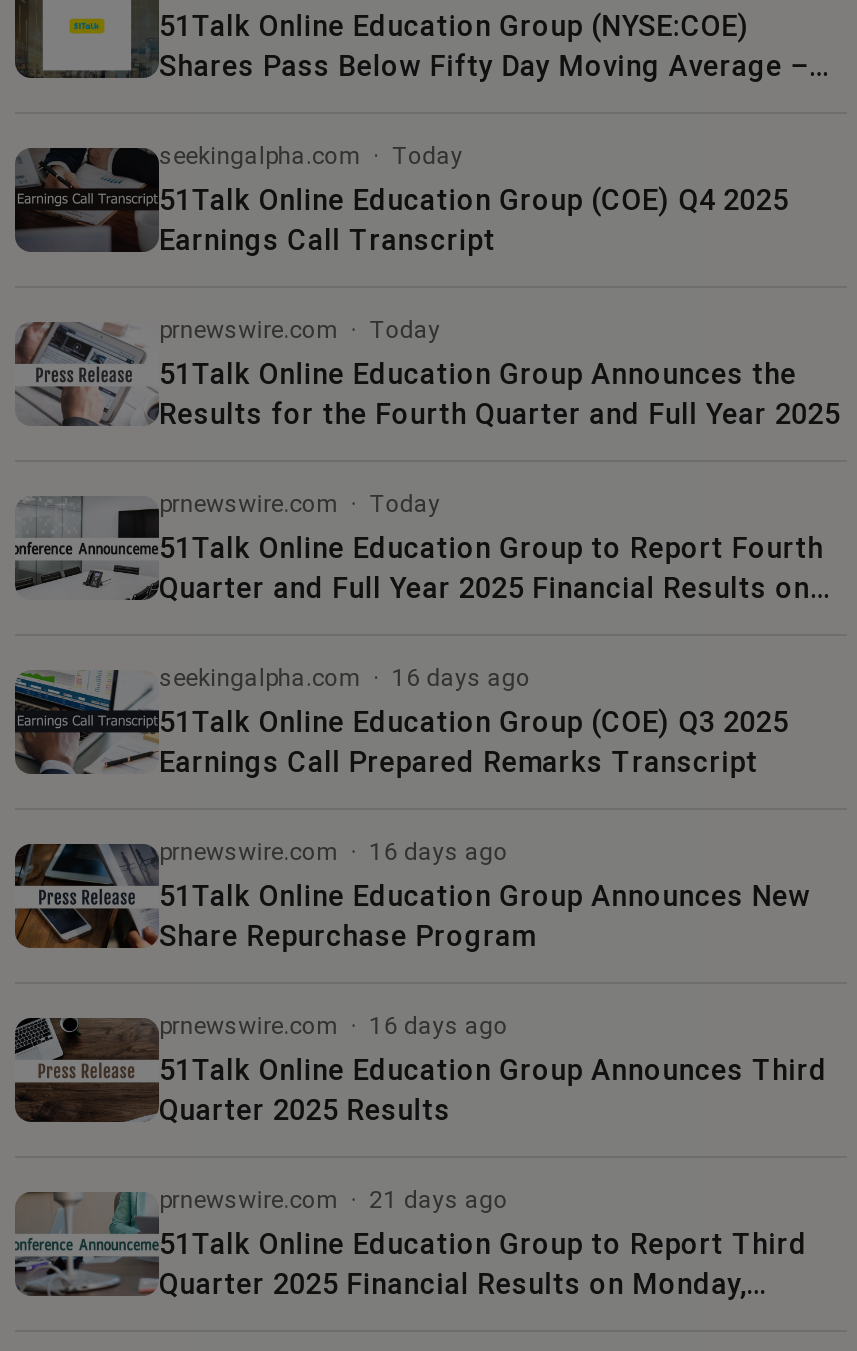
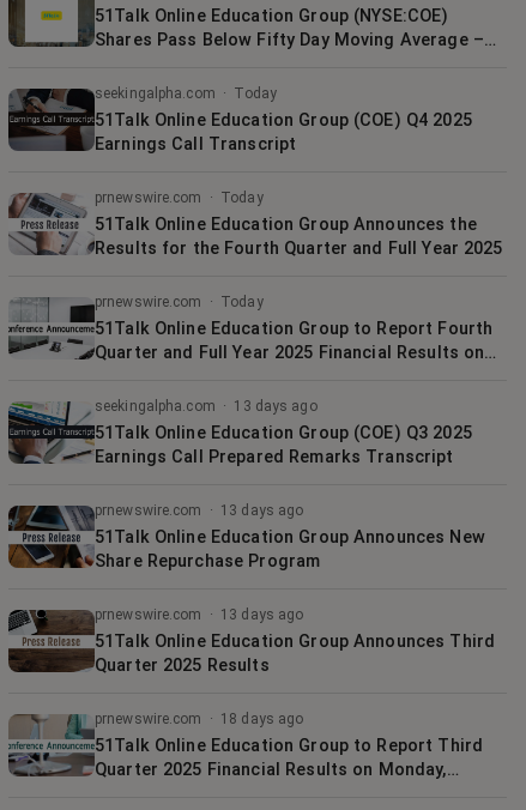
- seekingalpha.com · 16 days ago
+ seekingalpha.com · 13 days ago

- prnewswire.com · 16 days ago
+ prnewswire.com · 13 days ago

- prnewswire.com · 16 days ago
+ prnewswire.com · 13 days ago

- prnewswire.com · 21 days ago
+ prnewswire.com · 18 days ago
